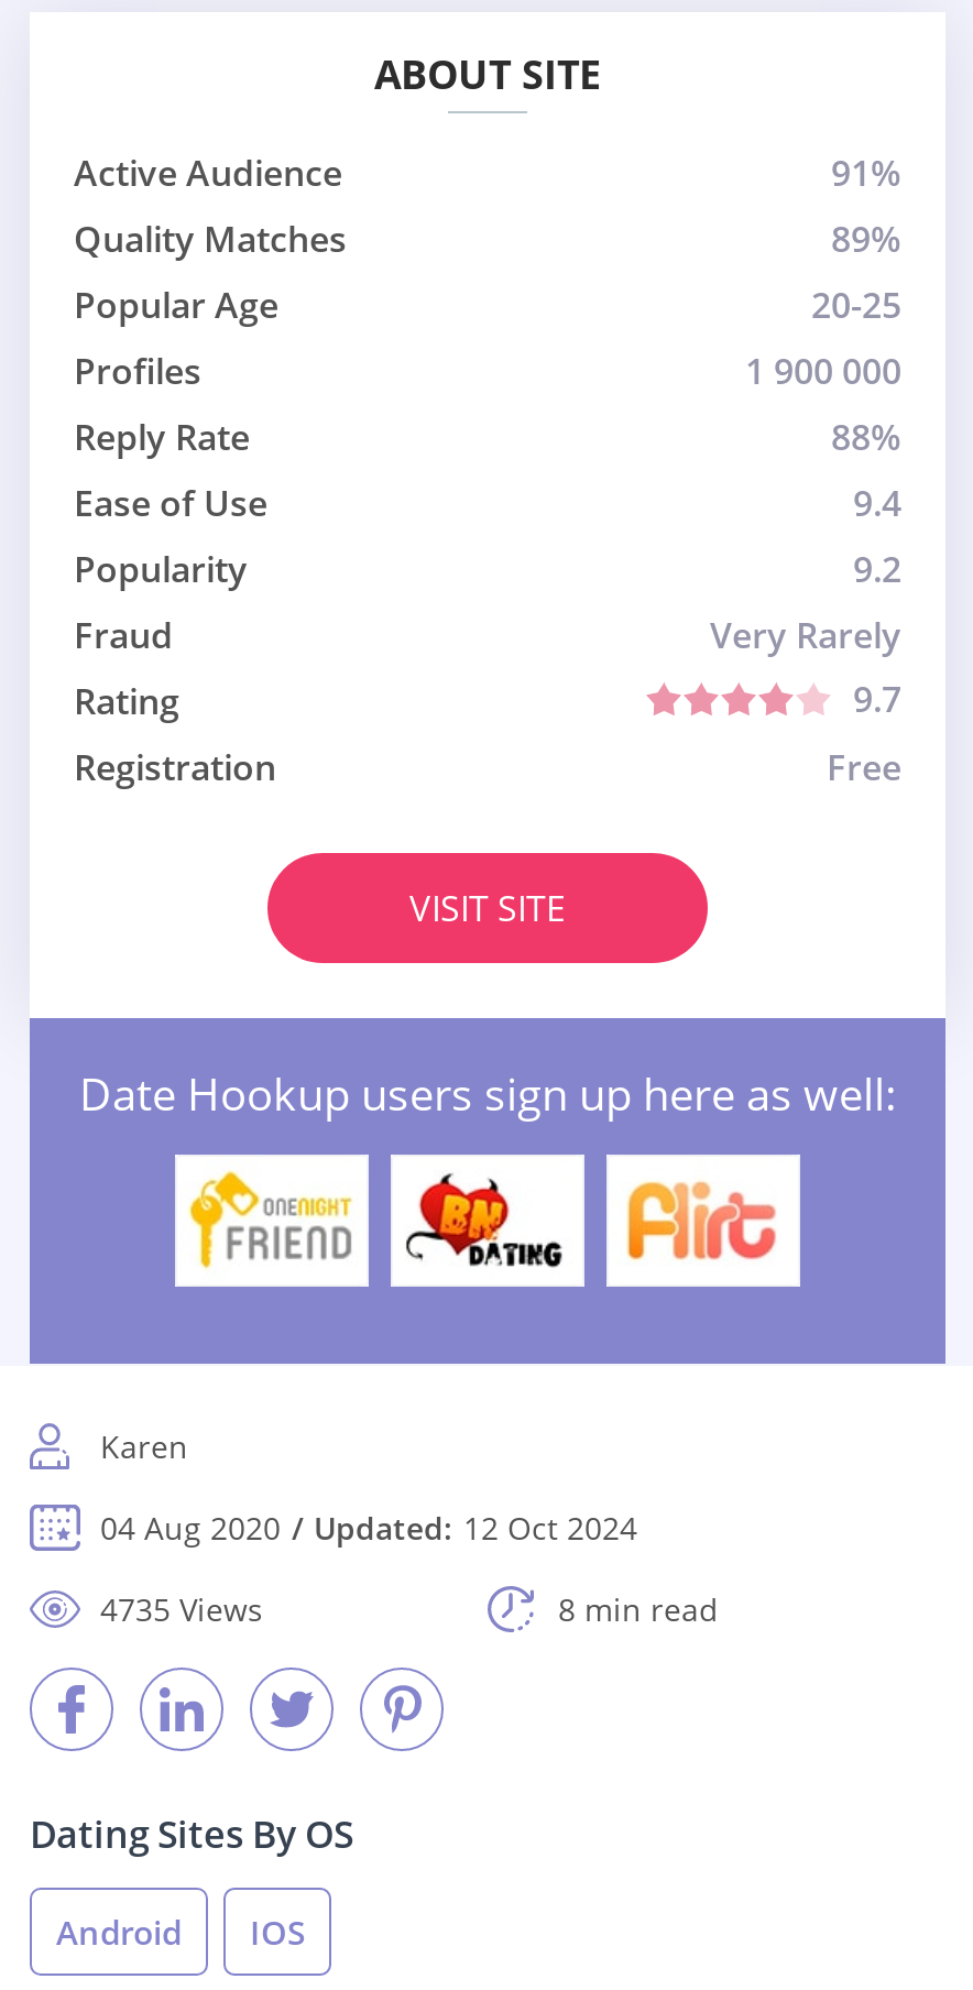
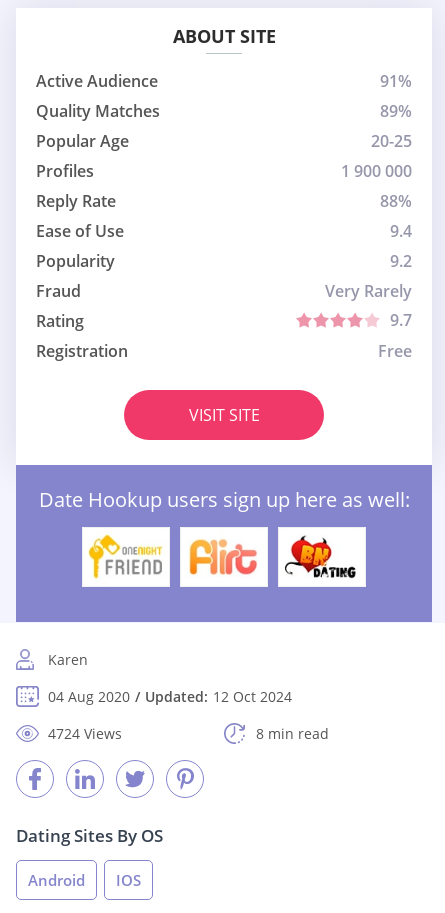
- [image]
+ [image]

- [image]
+ [image]

- 4735 Views
+ 4724 Views
